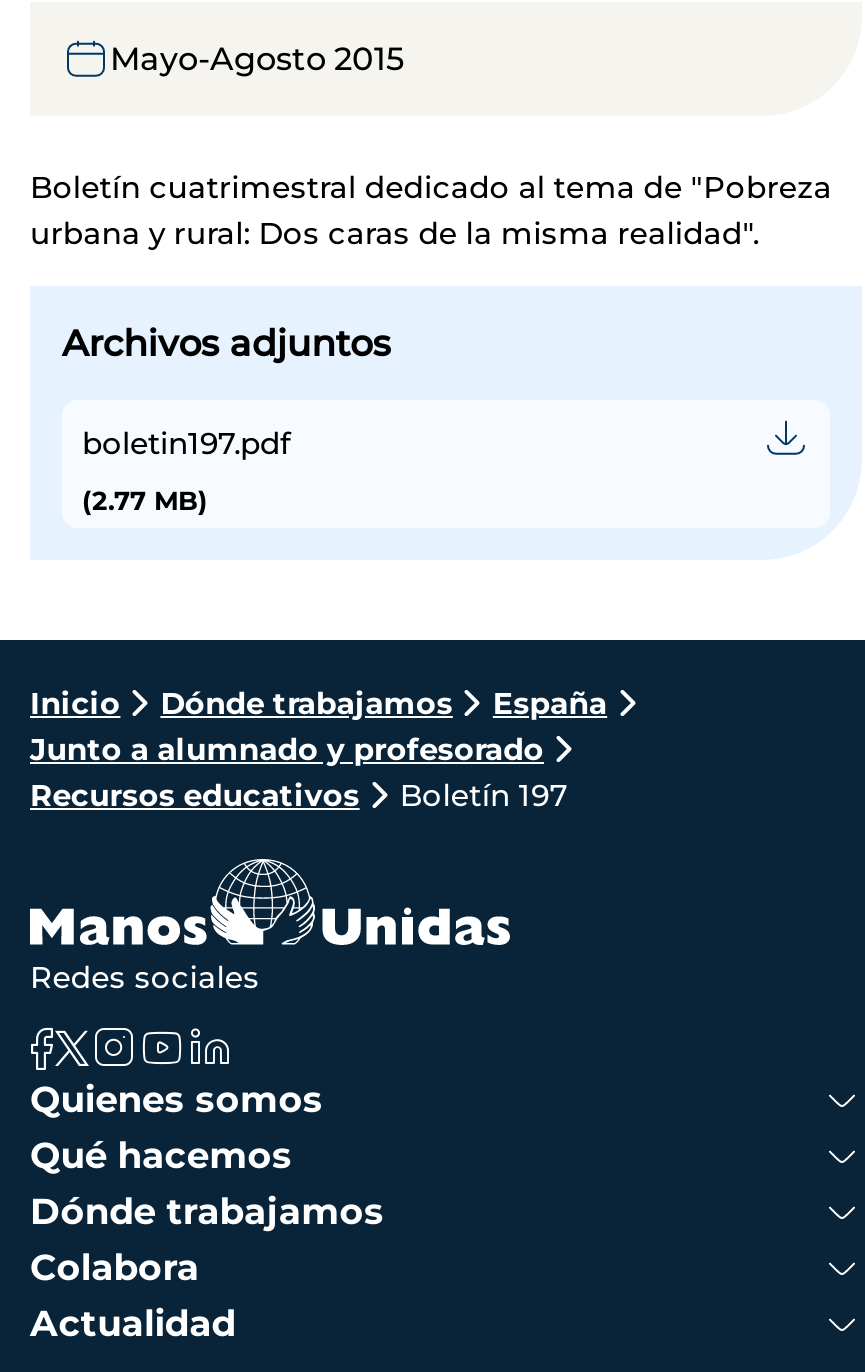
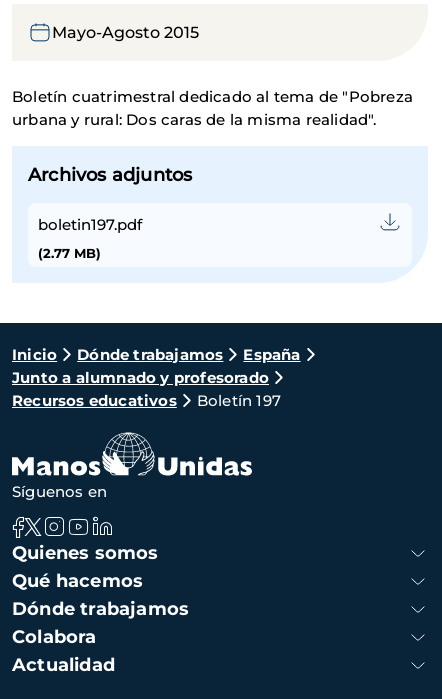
- Redes sociales
+ Síguenos en
